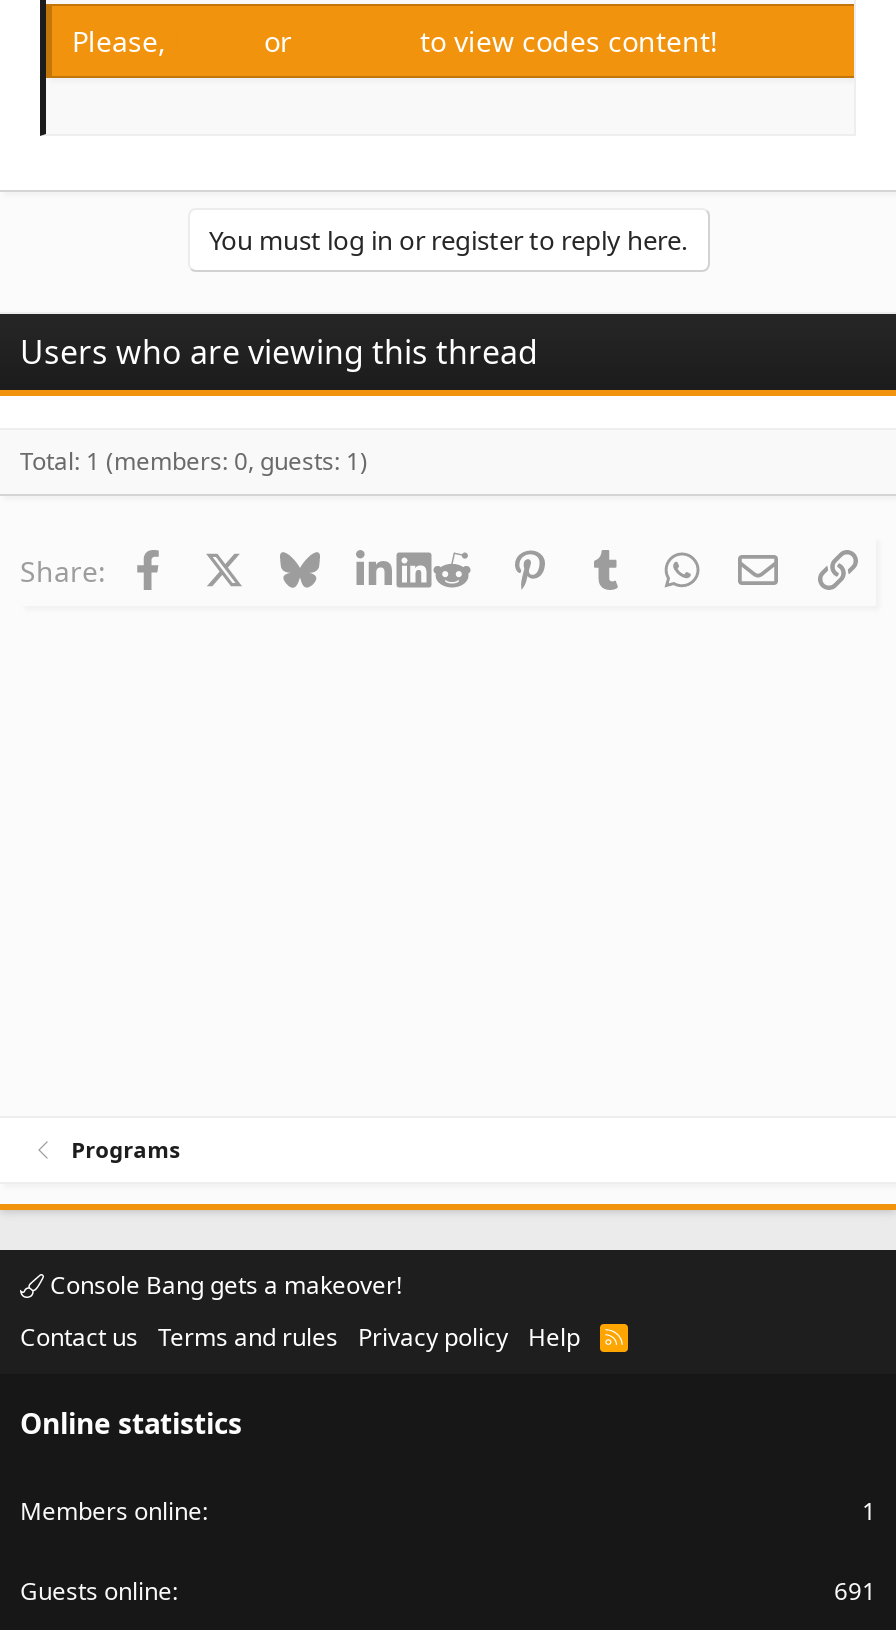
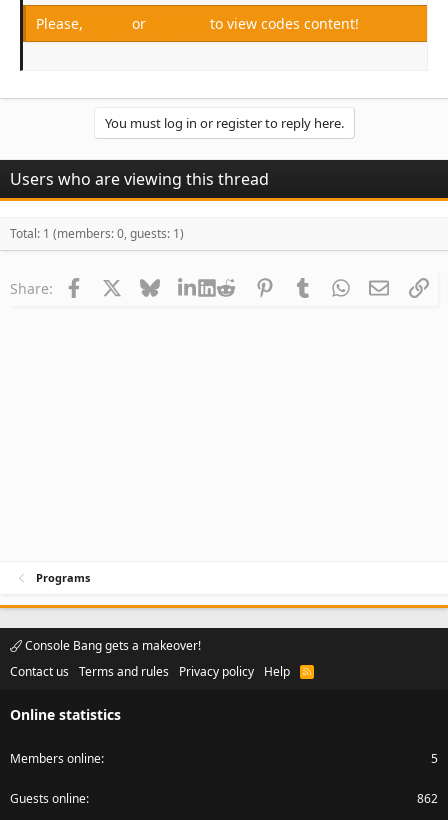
- 1
+ 5

- 691
+ 862
